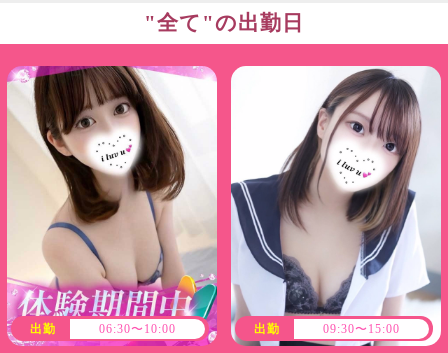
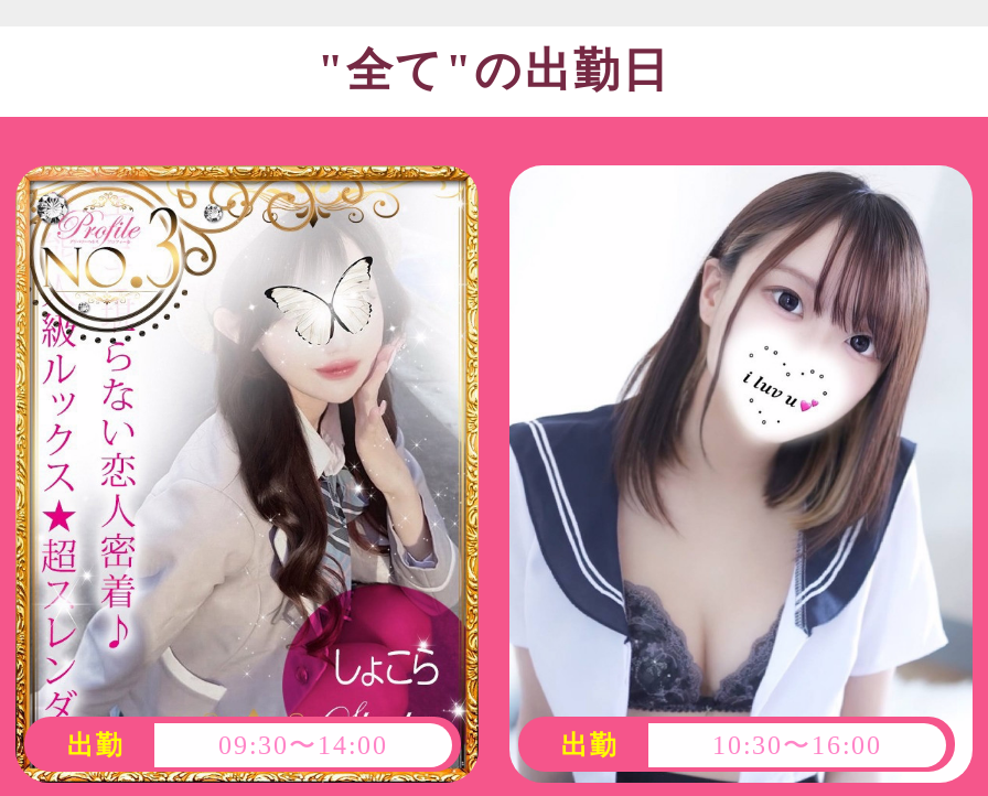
- [image]
- 06:30〜10:00
+ [image]
+ 09:30〜14:00

- 09:30〜15:00
+ 10:30〜16:00
